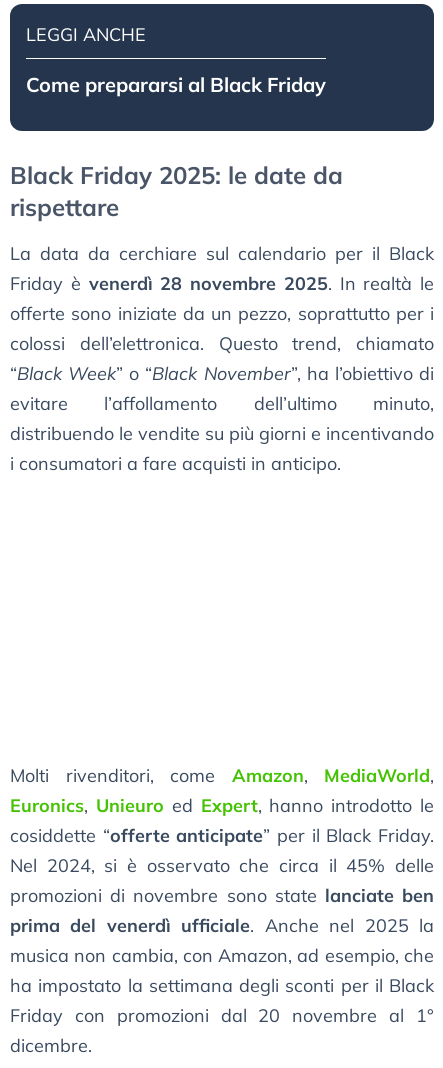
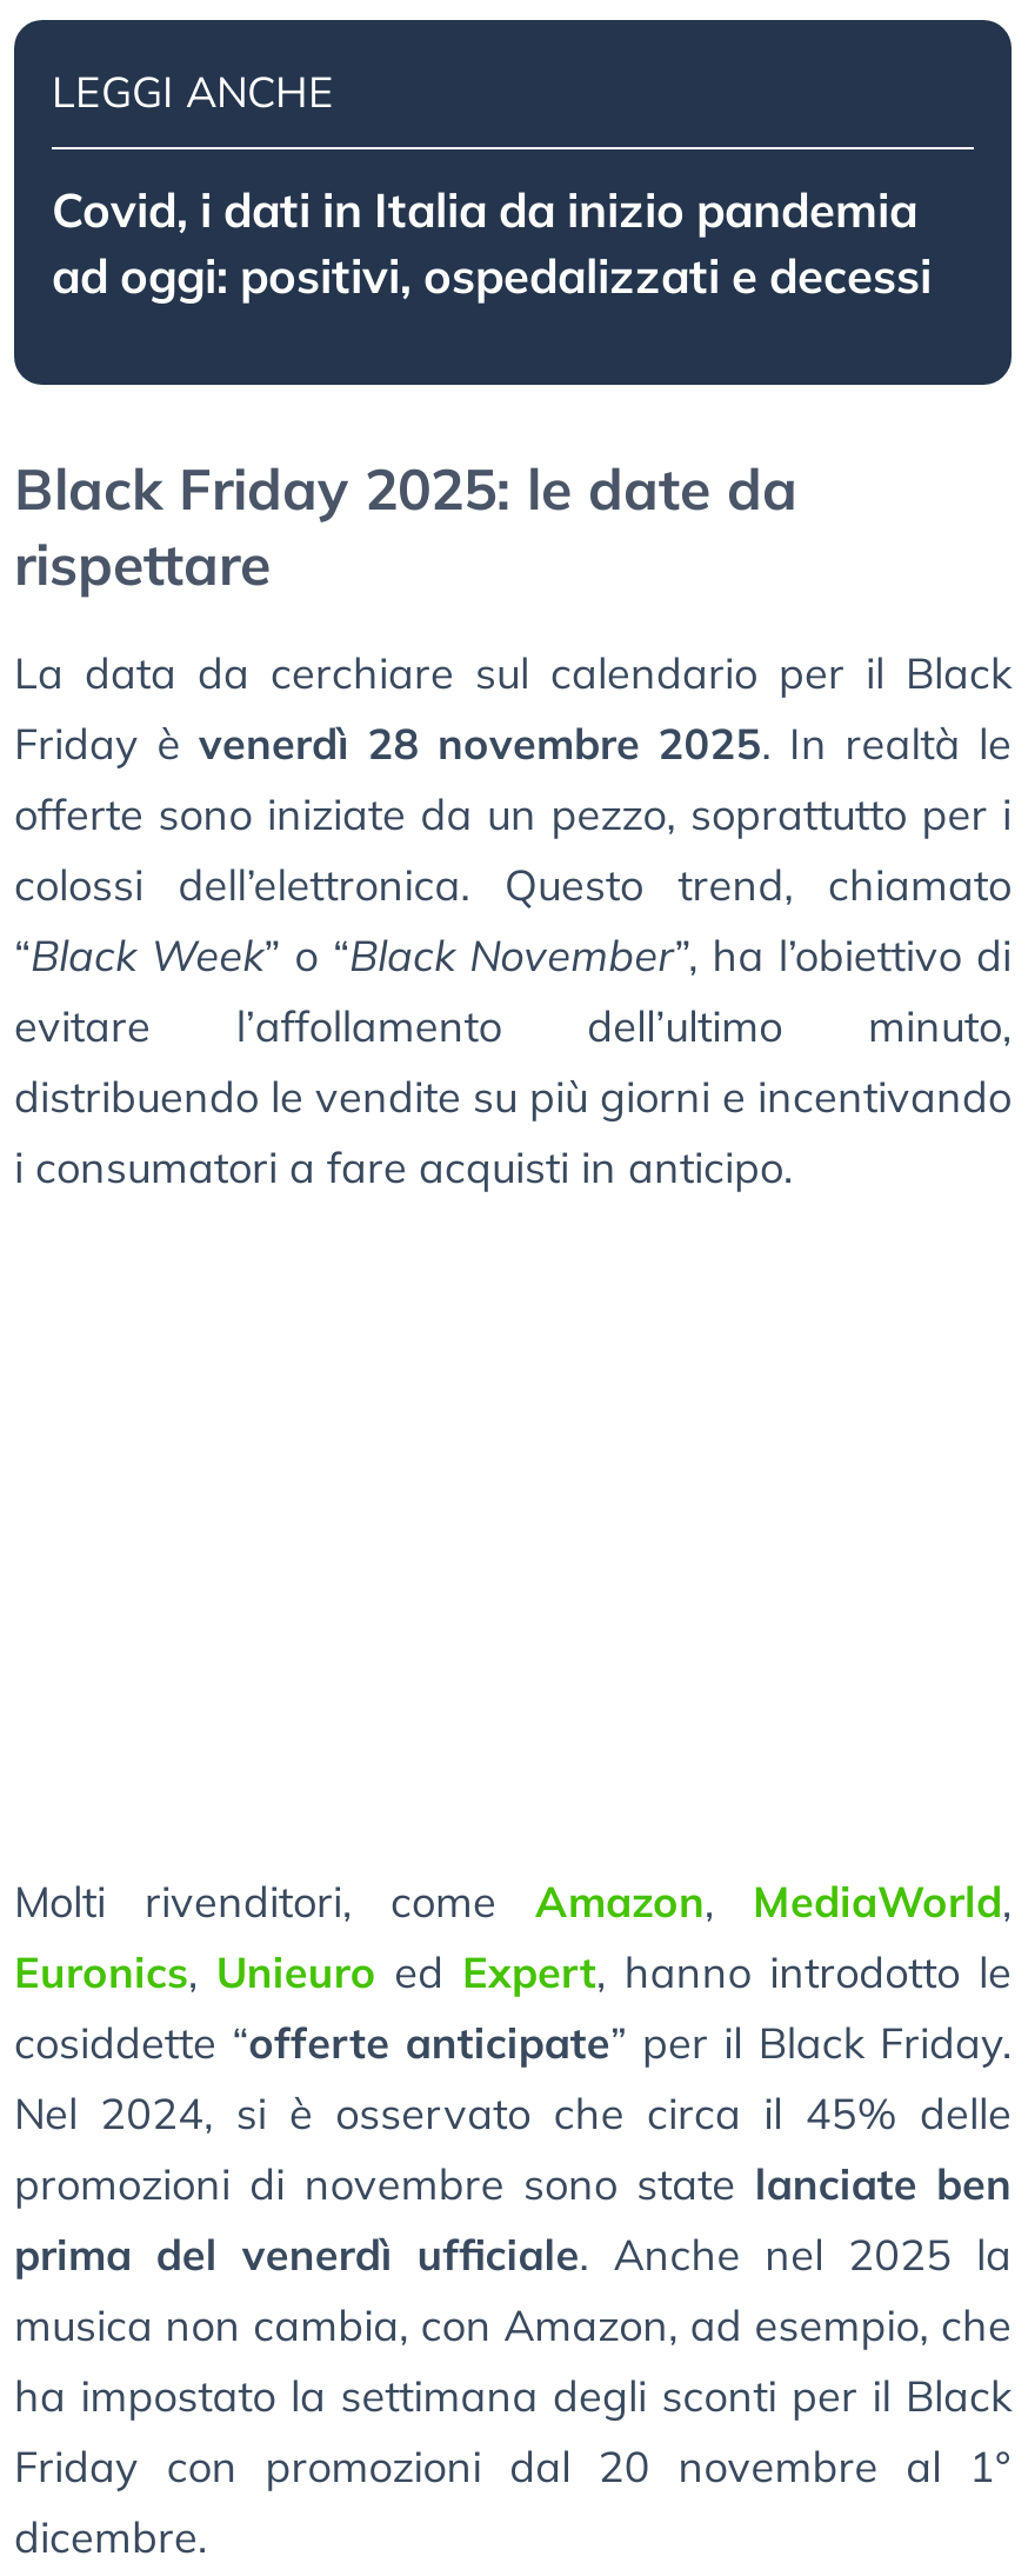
- Come prepararsi al Black Friday
+ Covid, i dati in Italia da inizio pandemia
+ ad oggi: positivi, ospedalizzati e decessi
